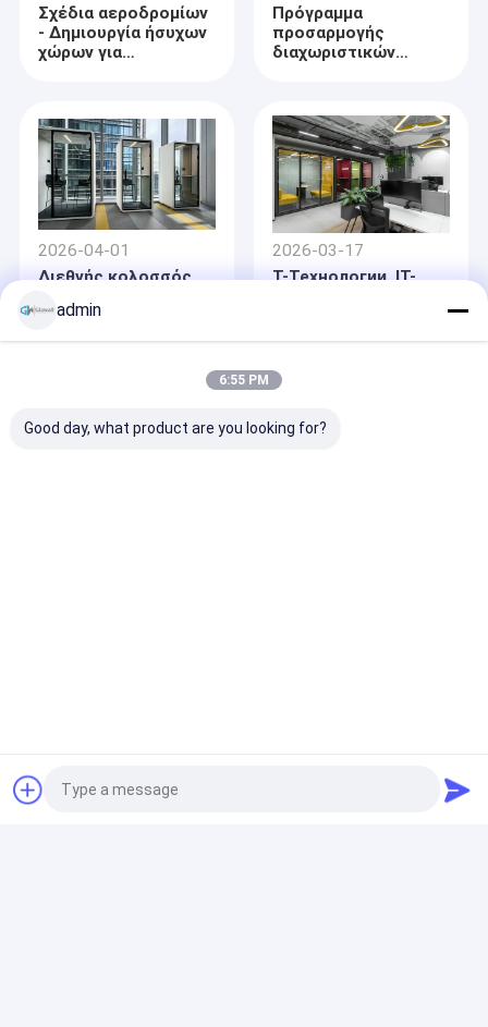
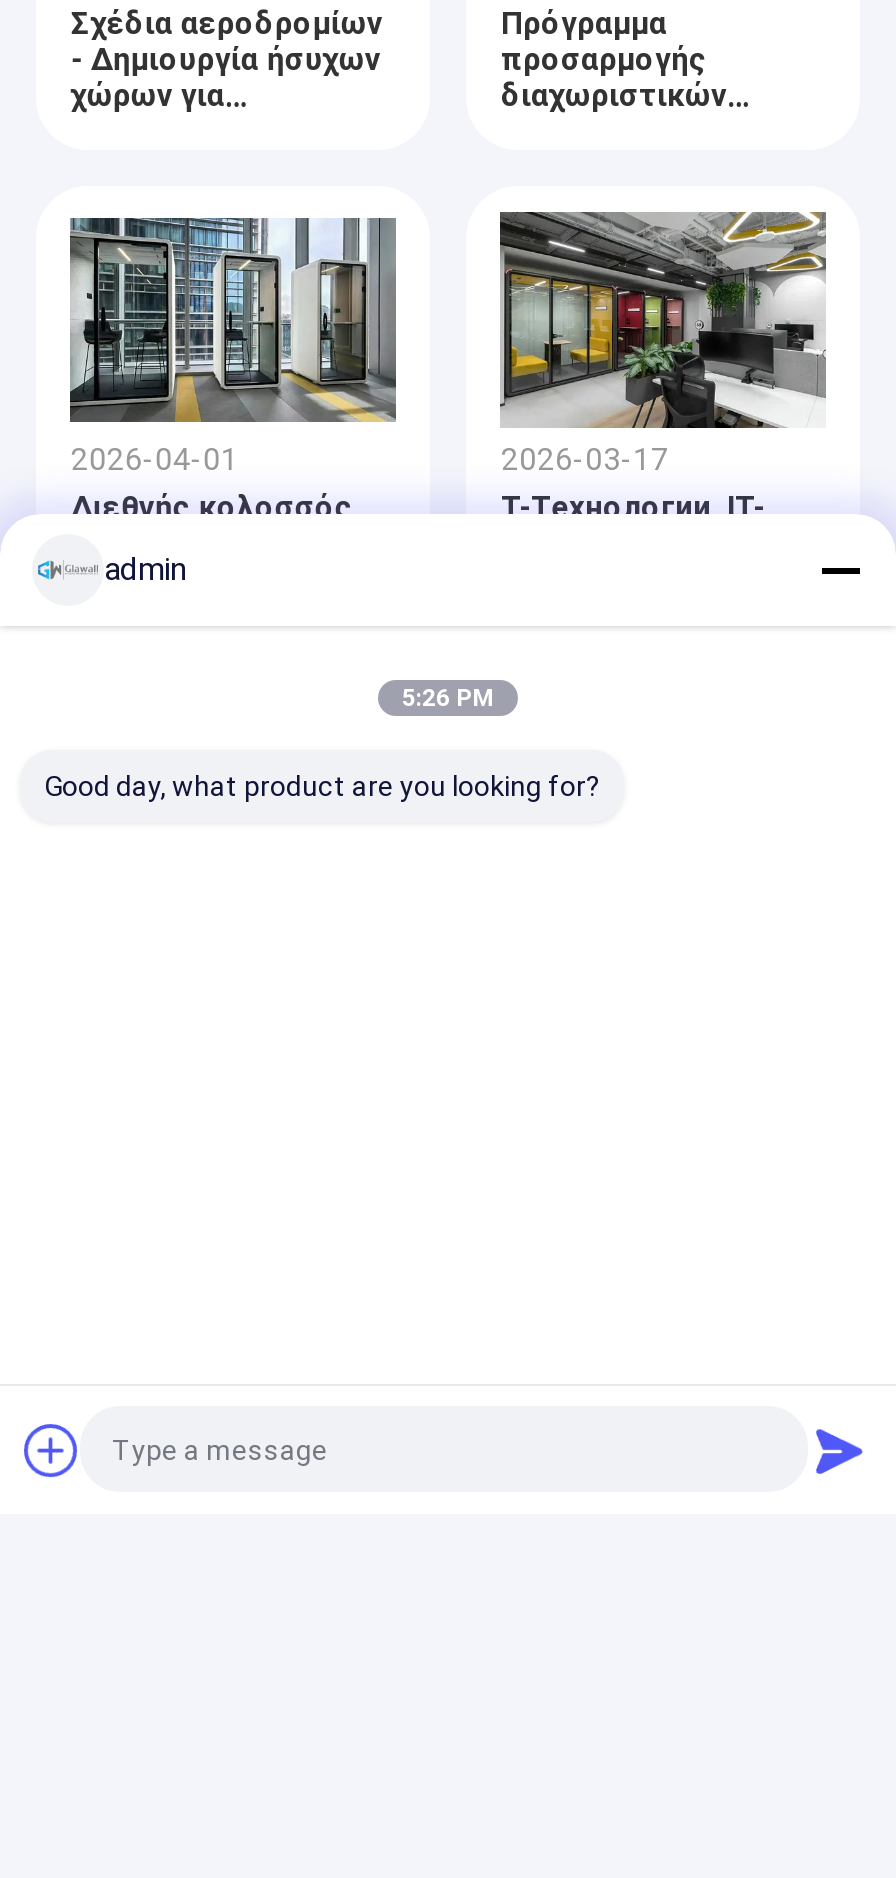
- 6:55 PM
+ 5:26 PM
